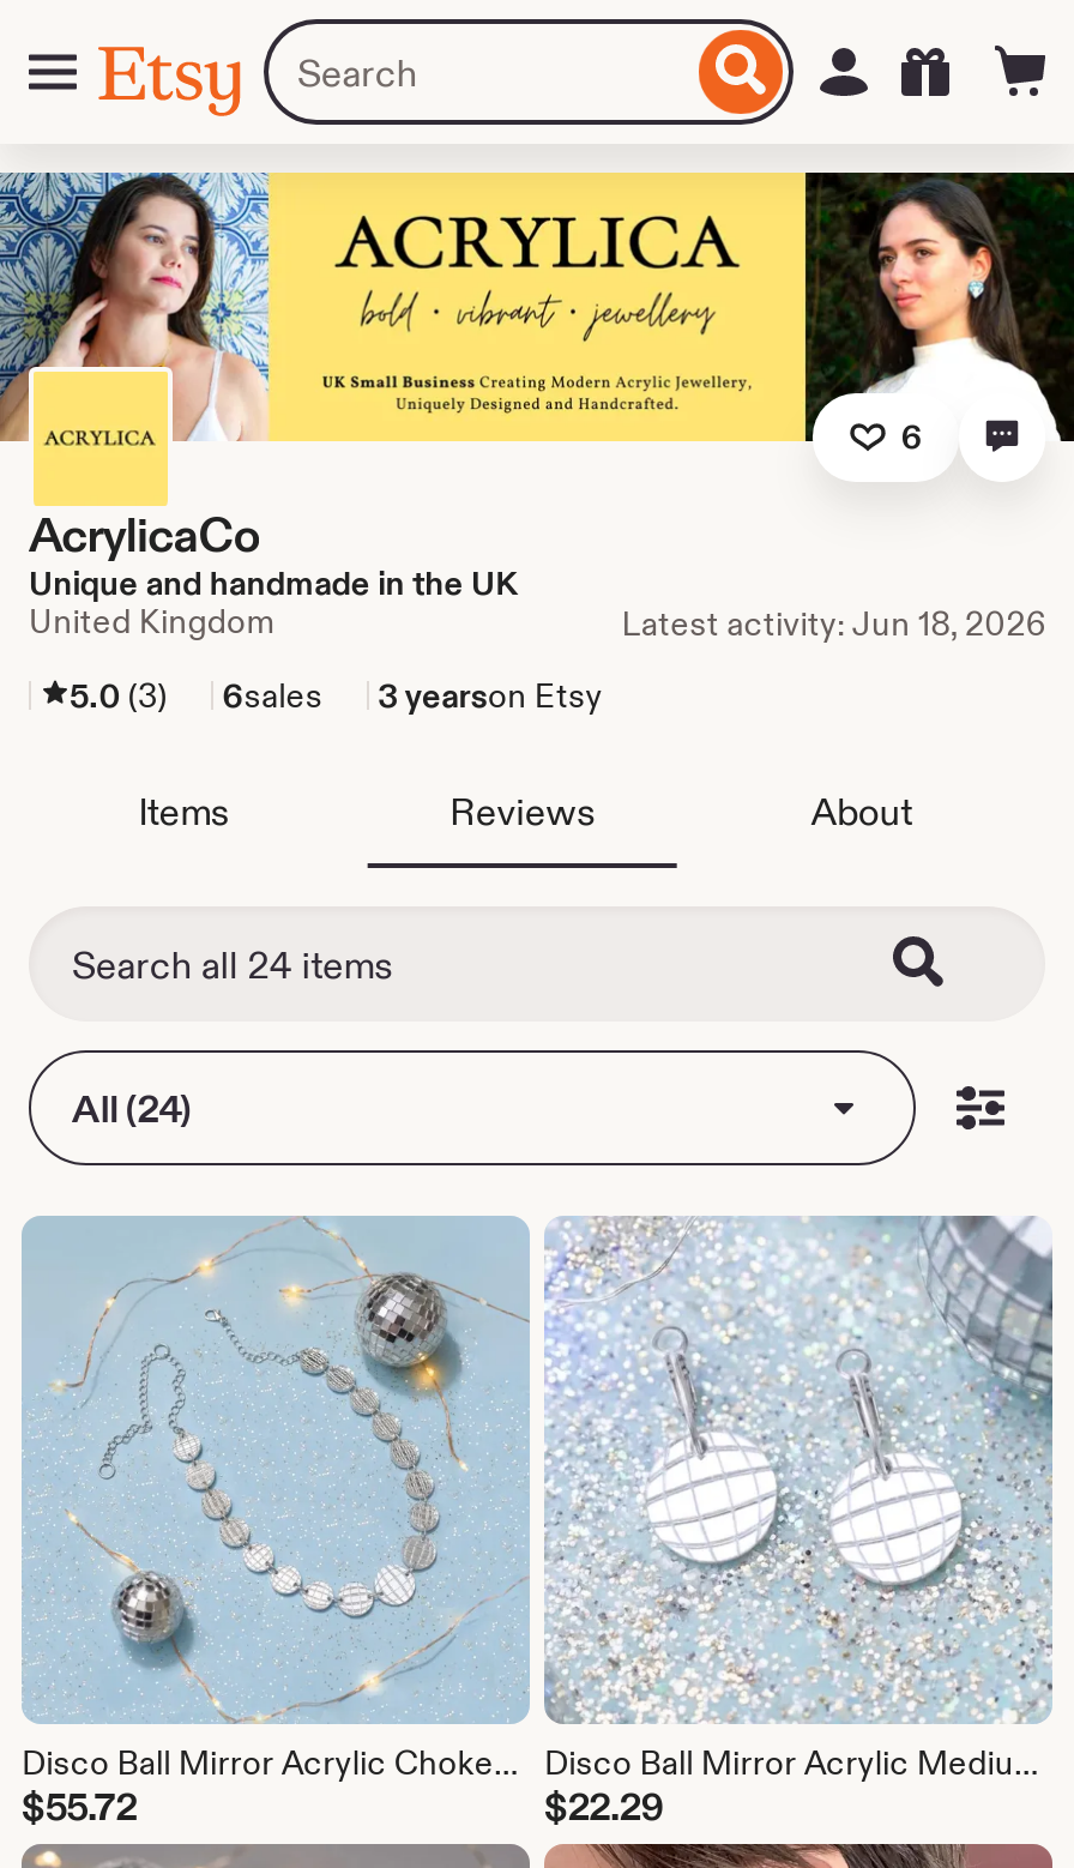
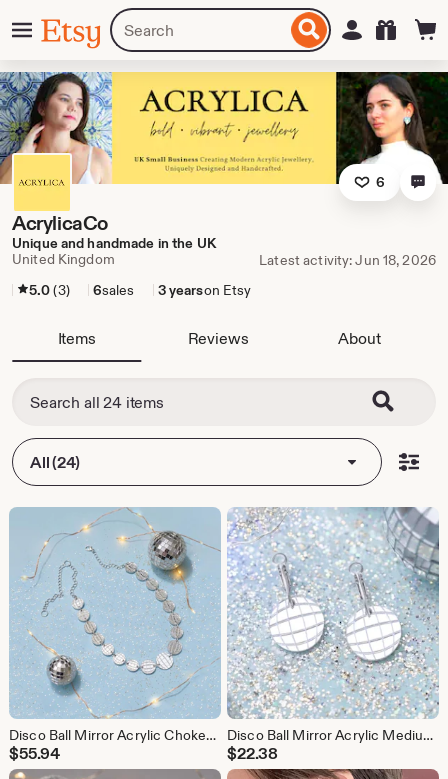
- $55.72
+ $55.94

- $22.29
+ $22.38
